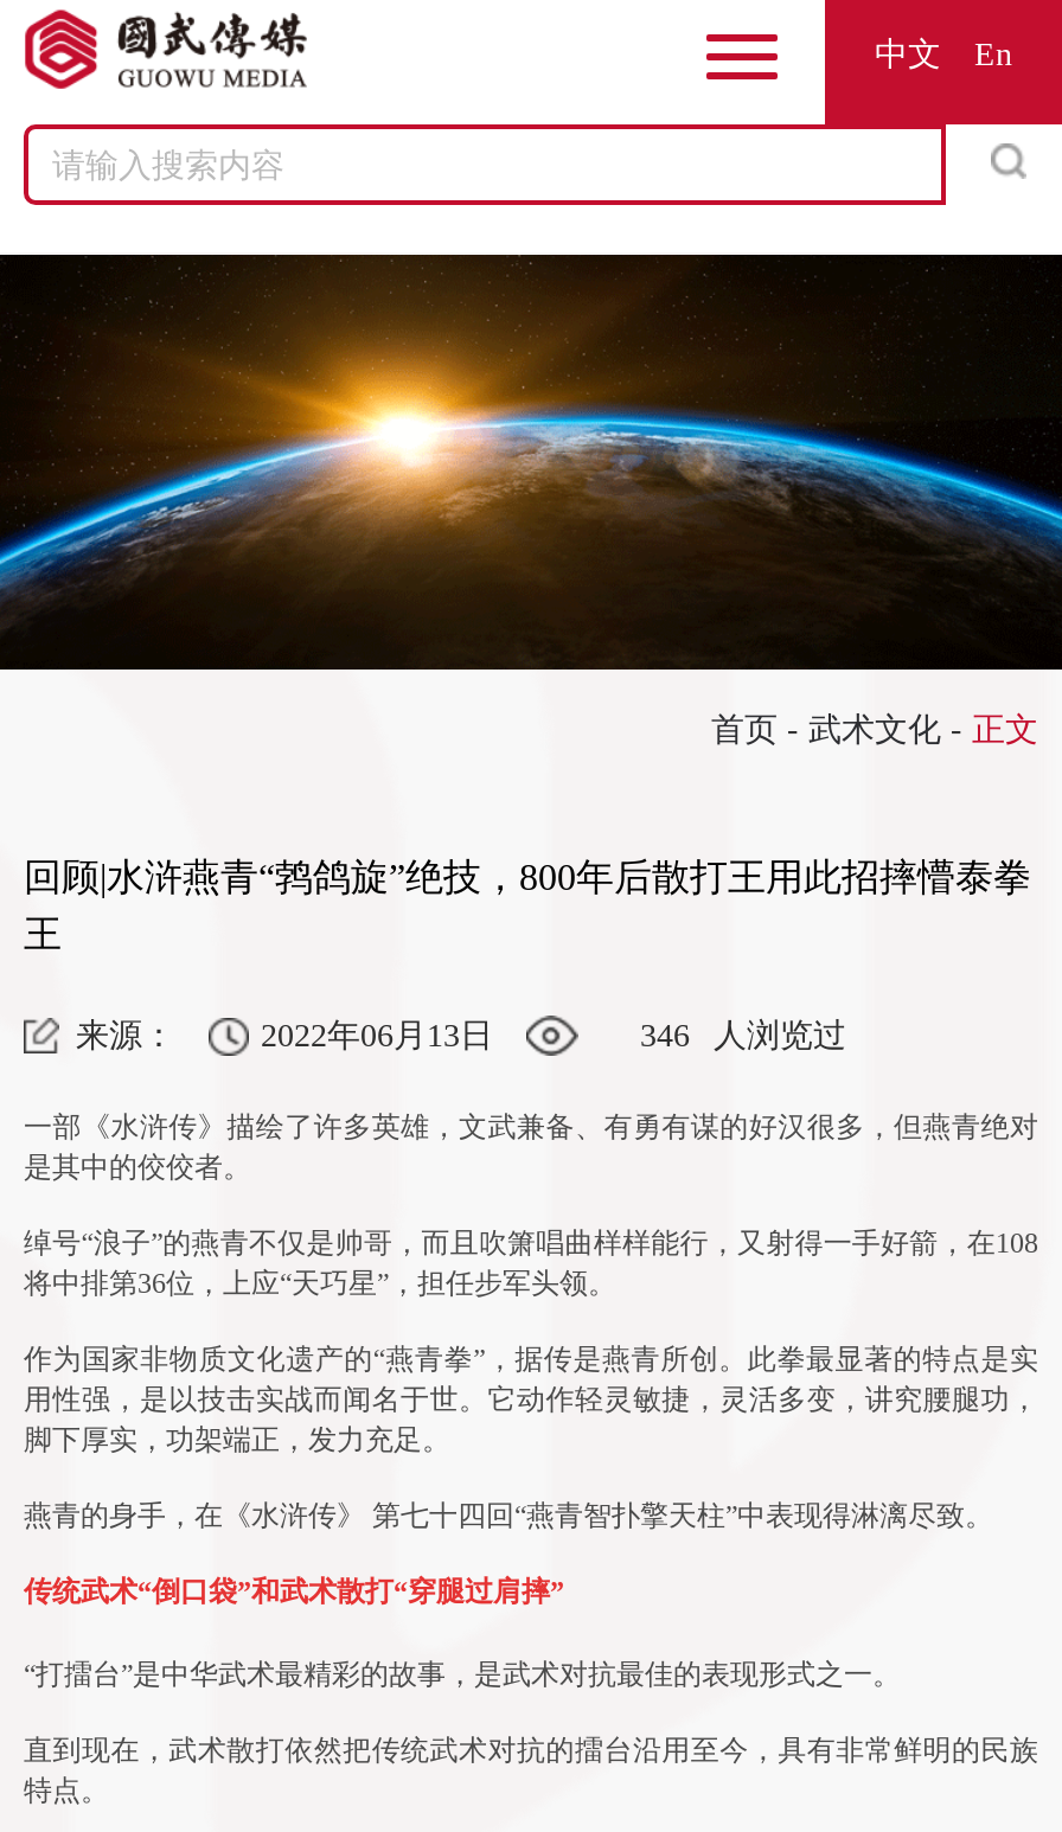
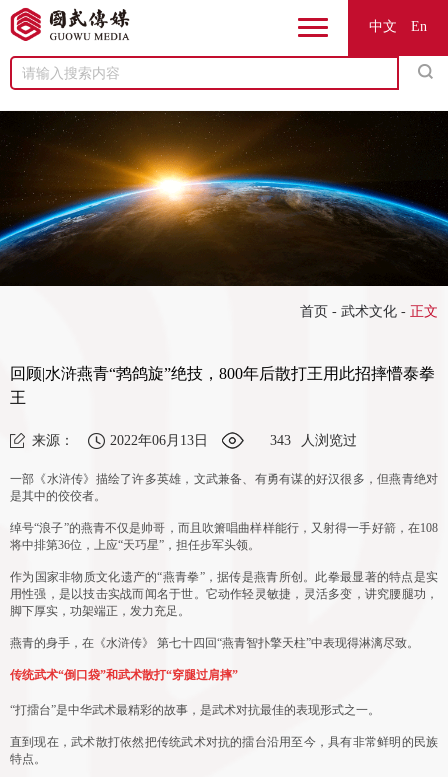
- 346 人浏览过
+ 343 人浏览过
